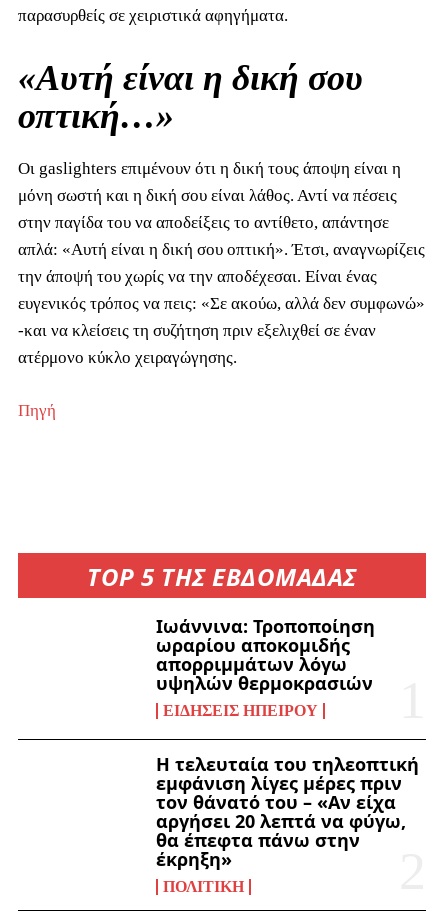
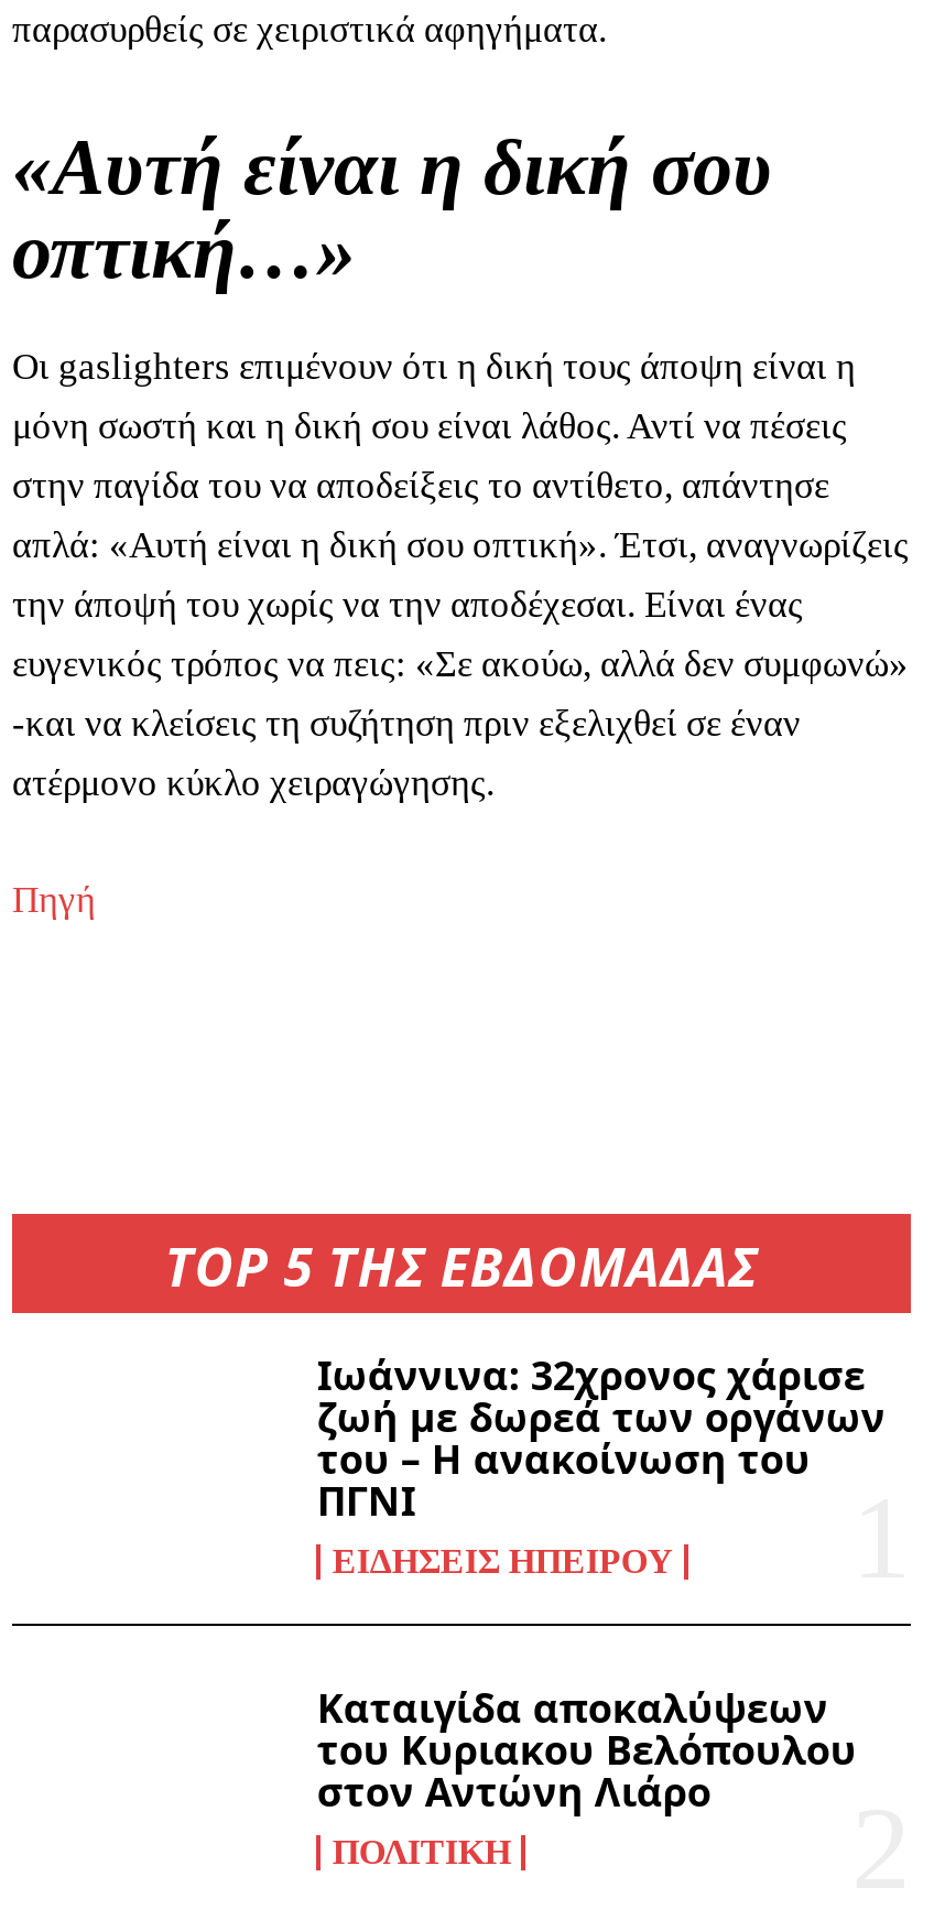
- Ιωάννινα: Τροποποίηση
- ωραρίου αποκομιδής
- απορριμμάτων λόγω
- υψηλών θερμοκρασιών
+ Ιωάννινα: 32χρονος χάρισε
+ ζωή με δωρεά των οργάνων
+ του – Η ανακοίνωση του
+ ΠΓΝΙ

- Η τελευταία του τηλεοπτική
- εμφάνιση λίγες μέρες πριν
- τον θάνατό του – «Αν είχα
- αργήσει 20 λεπτά να φύγω,
- θα έπεφτα πάνω στην
- έκρηξη»
+ Καταιγίδα αποκαλύψεων
+ του Κυριακου Βελόπουλου
+ στον Αντώνη Λιάρο
